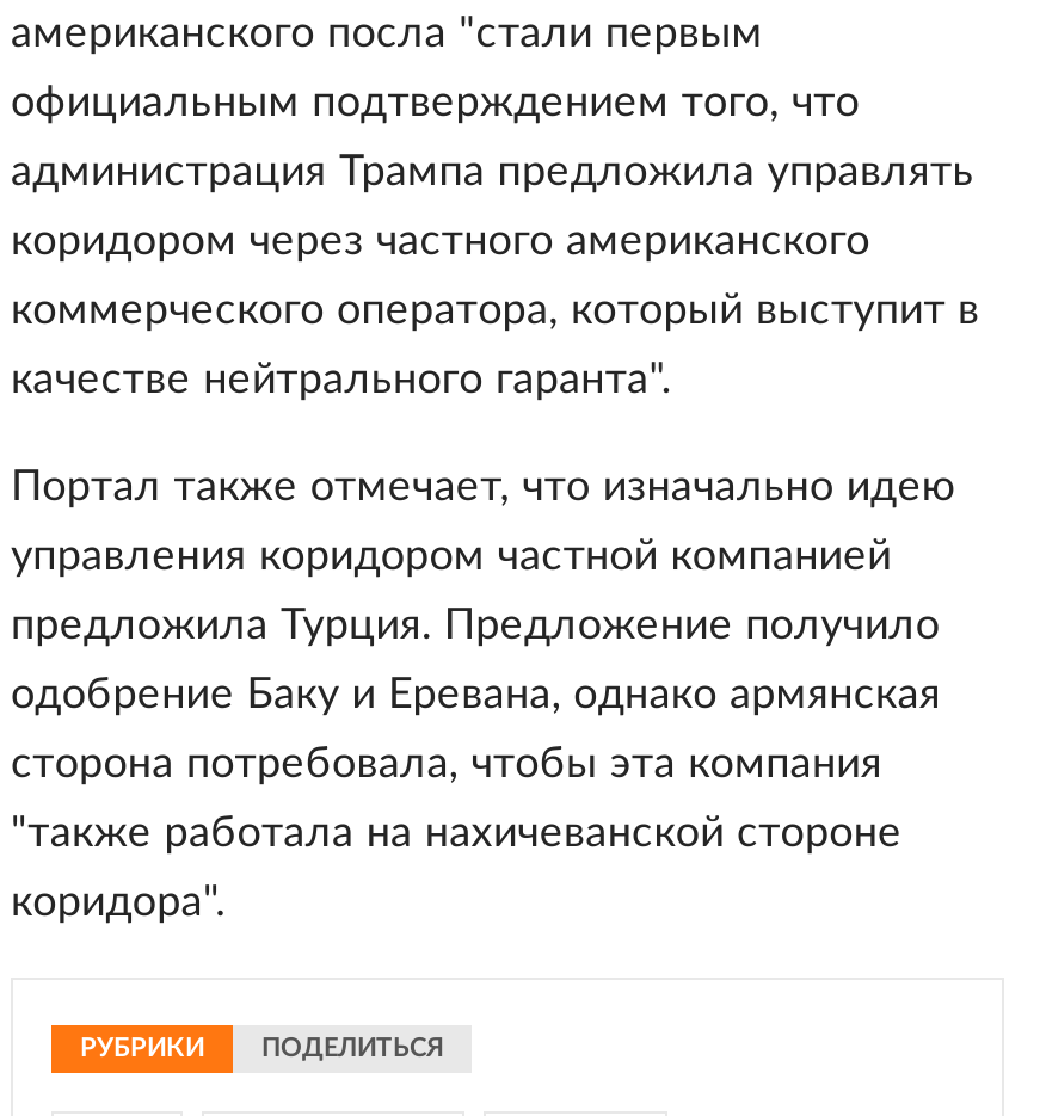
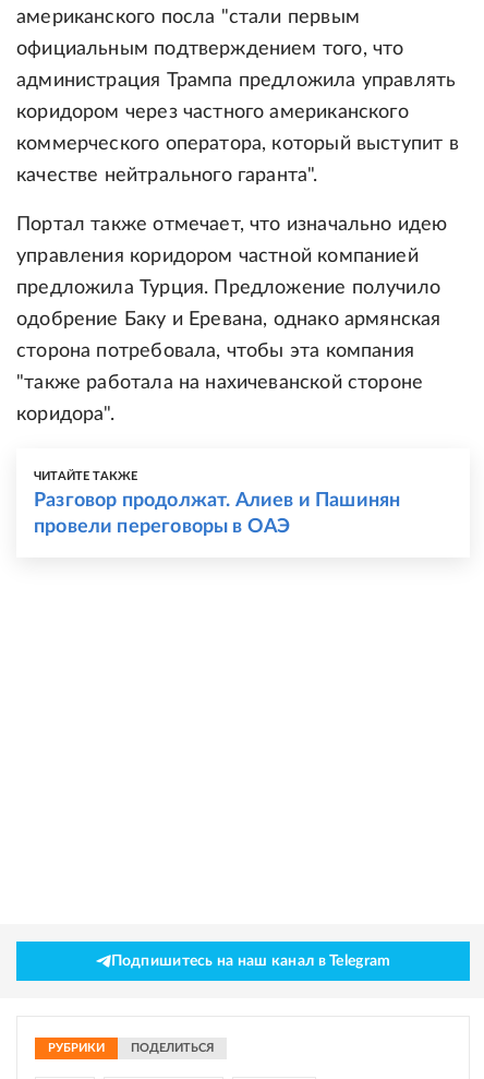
+ ЧИТАЙТЕ ТАКЖЕ
+ Разговор продолжат. Алиев и Пашинян
+ провели переговоры в ОАЭ

+ Подпишитесь на наш канал в Telegram
